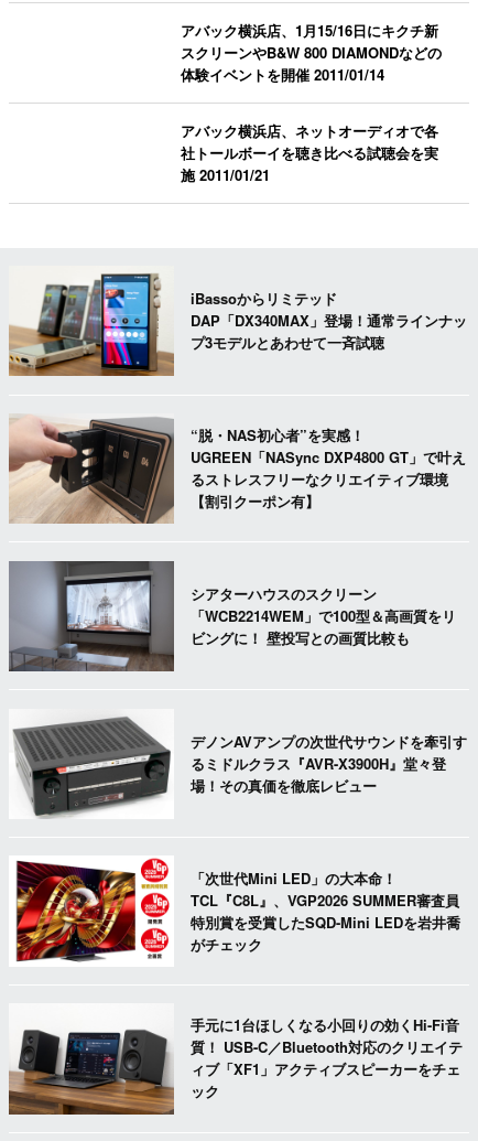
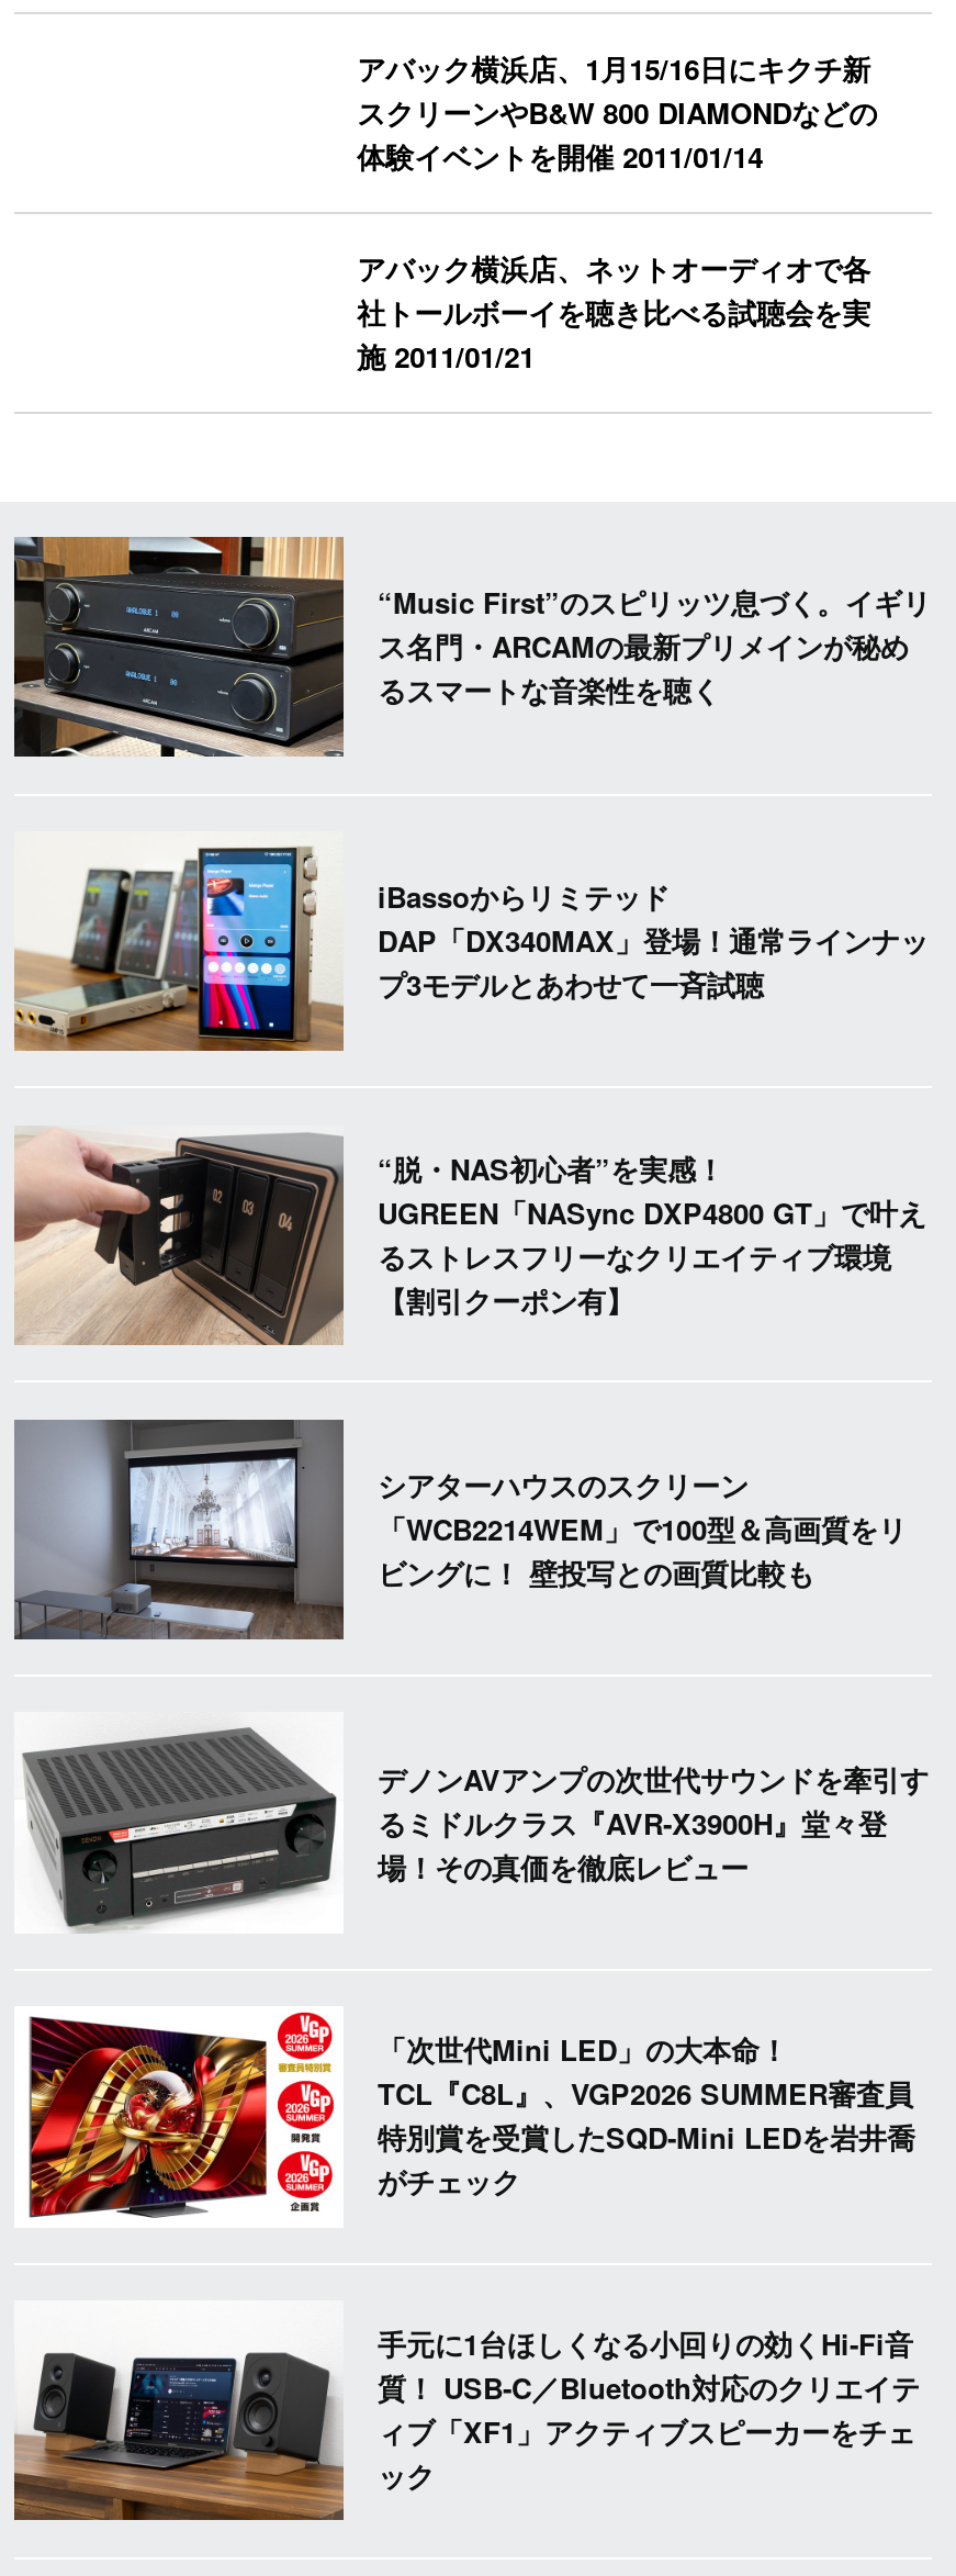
+ [image]
+ “Music First”のスピリッツ息づく。イギリ
+ ス名門・ARCAMの最新プリメインが秘め
+ るスマートな音楽性を聴く
